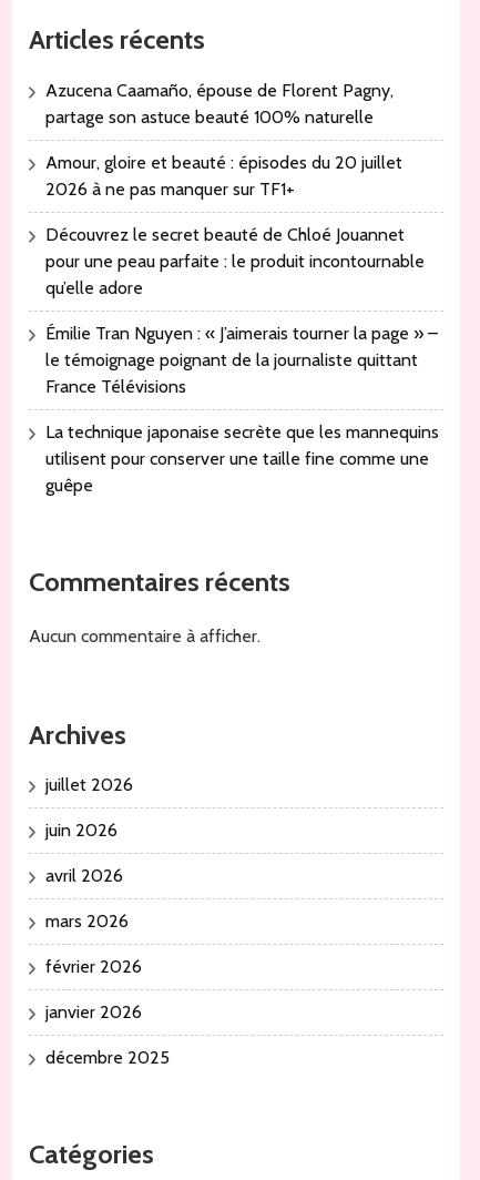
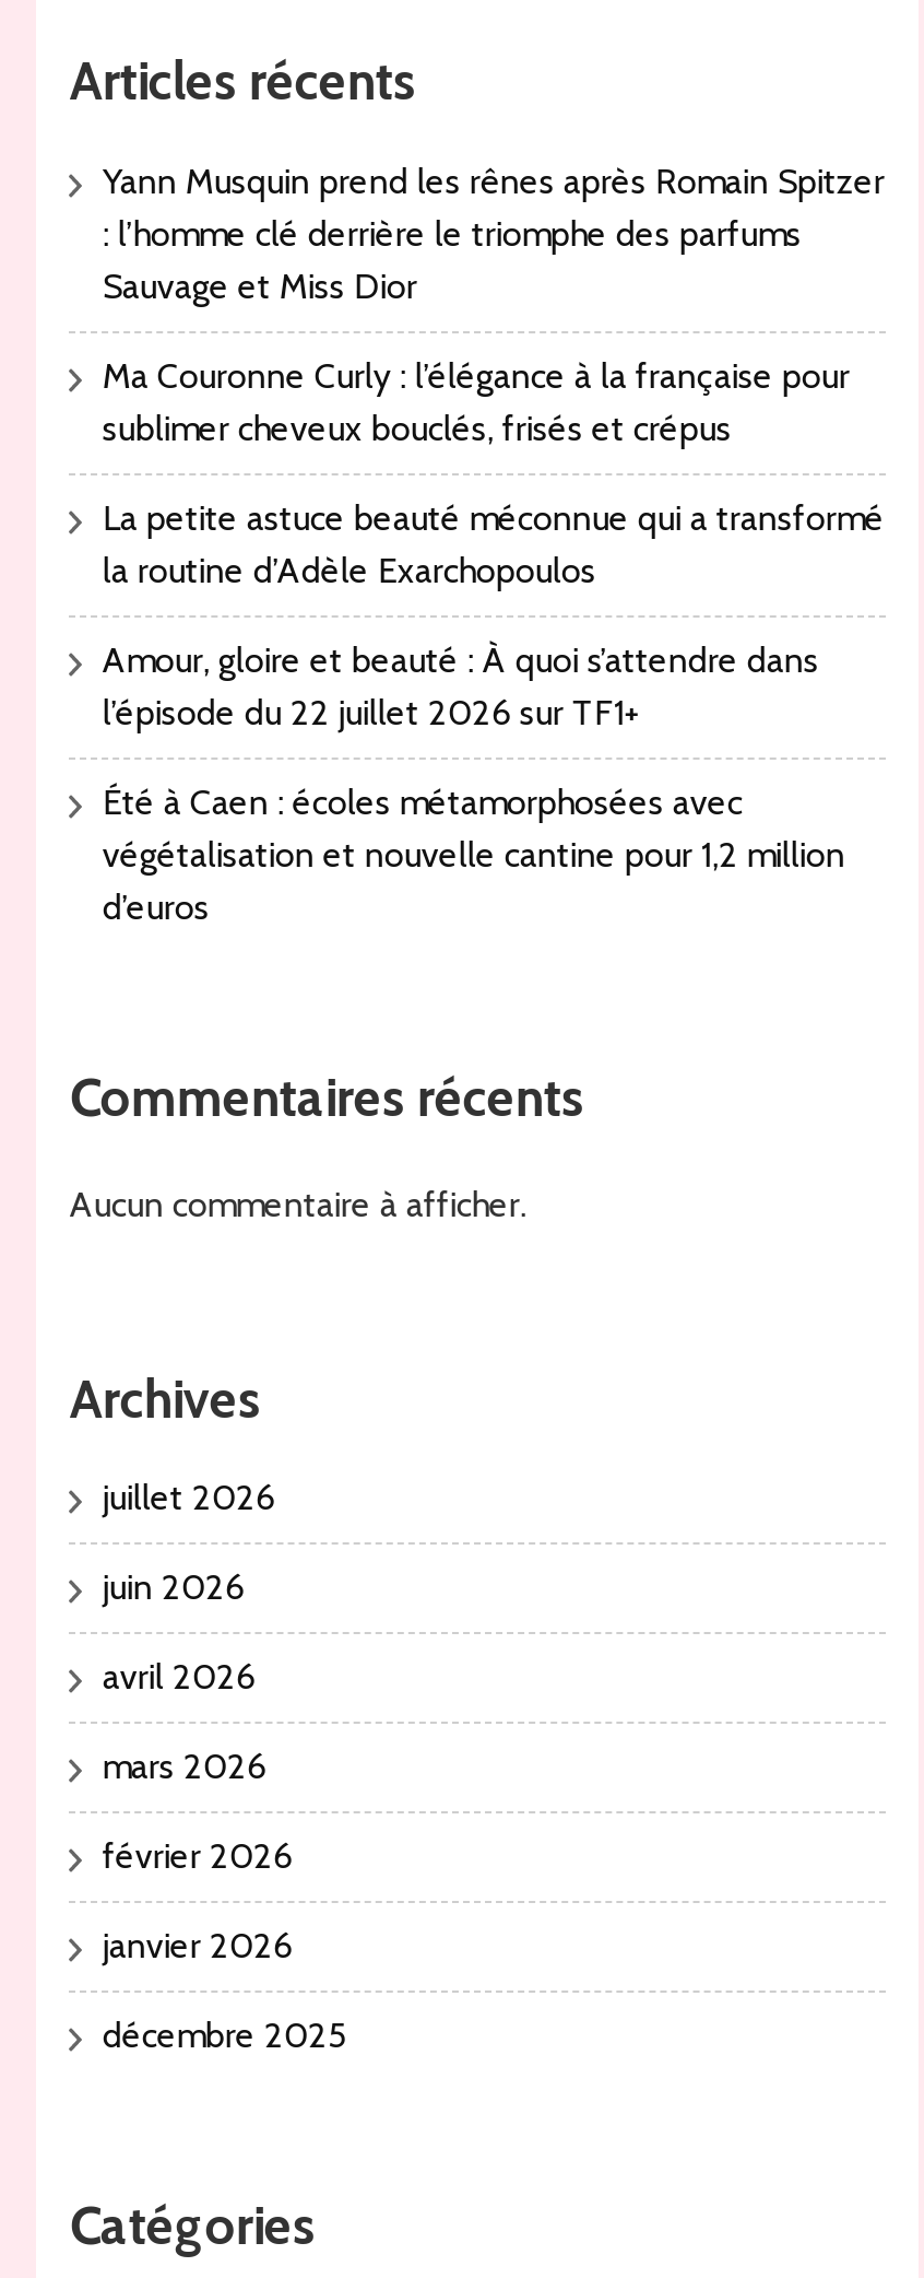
- Azucena Caamaño, épouse de Florent Pagny,
- partage son astuce beauté 100% naturelle
+ Yann Musquin prend les rênes après Romain Spitzer
+ : l’homme clé derrière le triomphe des parfums
+ Sauvage et Miss Dior

- Amour, gloire et beauté : épisodes du 20 juillet
- 2026 à ne pas manquer sur TF1+
+ Ma Couronne Curly : l’élégance à la française pour
+ sublimer cheveux bouclés, frisés et crépus

- Découvrez le secret beauté de Chloé Jouannet
- pour une peau parfaite : le produit incontournable
- qu’elle adore
+ La petite astuce beauté méconnue qui a transformé
+ la routine d’Adèle Exarchopoulos

- Émilie Tran Nguyen : « J’aimerais tourner la page » –
- le témoignage poignant de la journaliste quittant
- France Télévisions
+ Amour, gloire et beauté : À quoi s’attendre dans
+ l’épisode du 22 juillet 2026 sur TF1+

- La technique japonaise secrète que les mannequins
- utilisent pour conserver une taille fine comme une
- guêpe
+ Été à Caen : écoles métamorphosées avec
+ végétalisation et nouvelle cantine pour 1,2 million
+ d’euros
